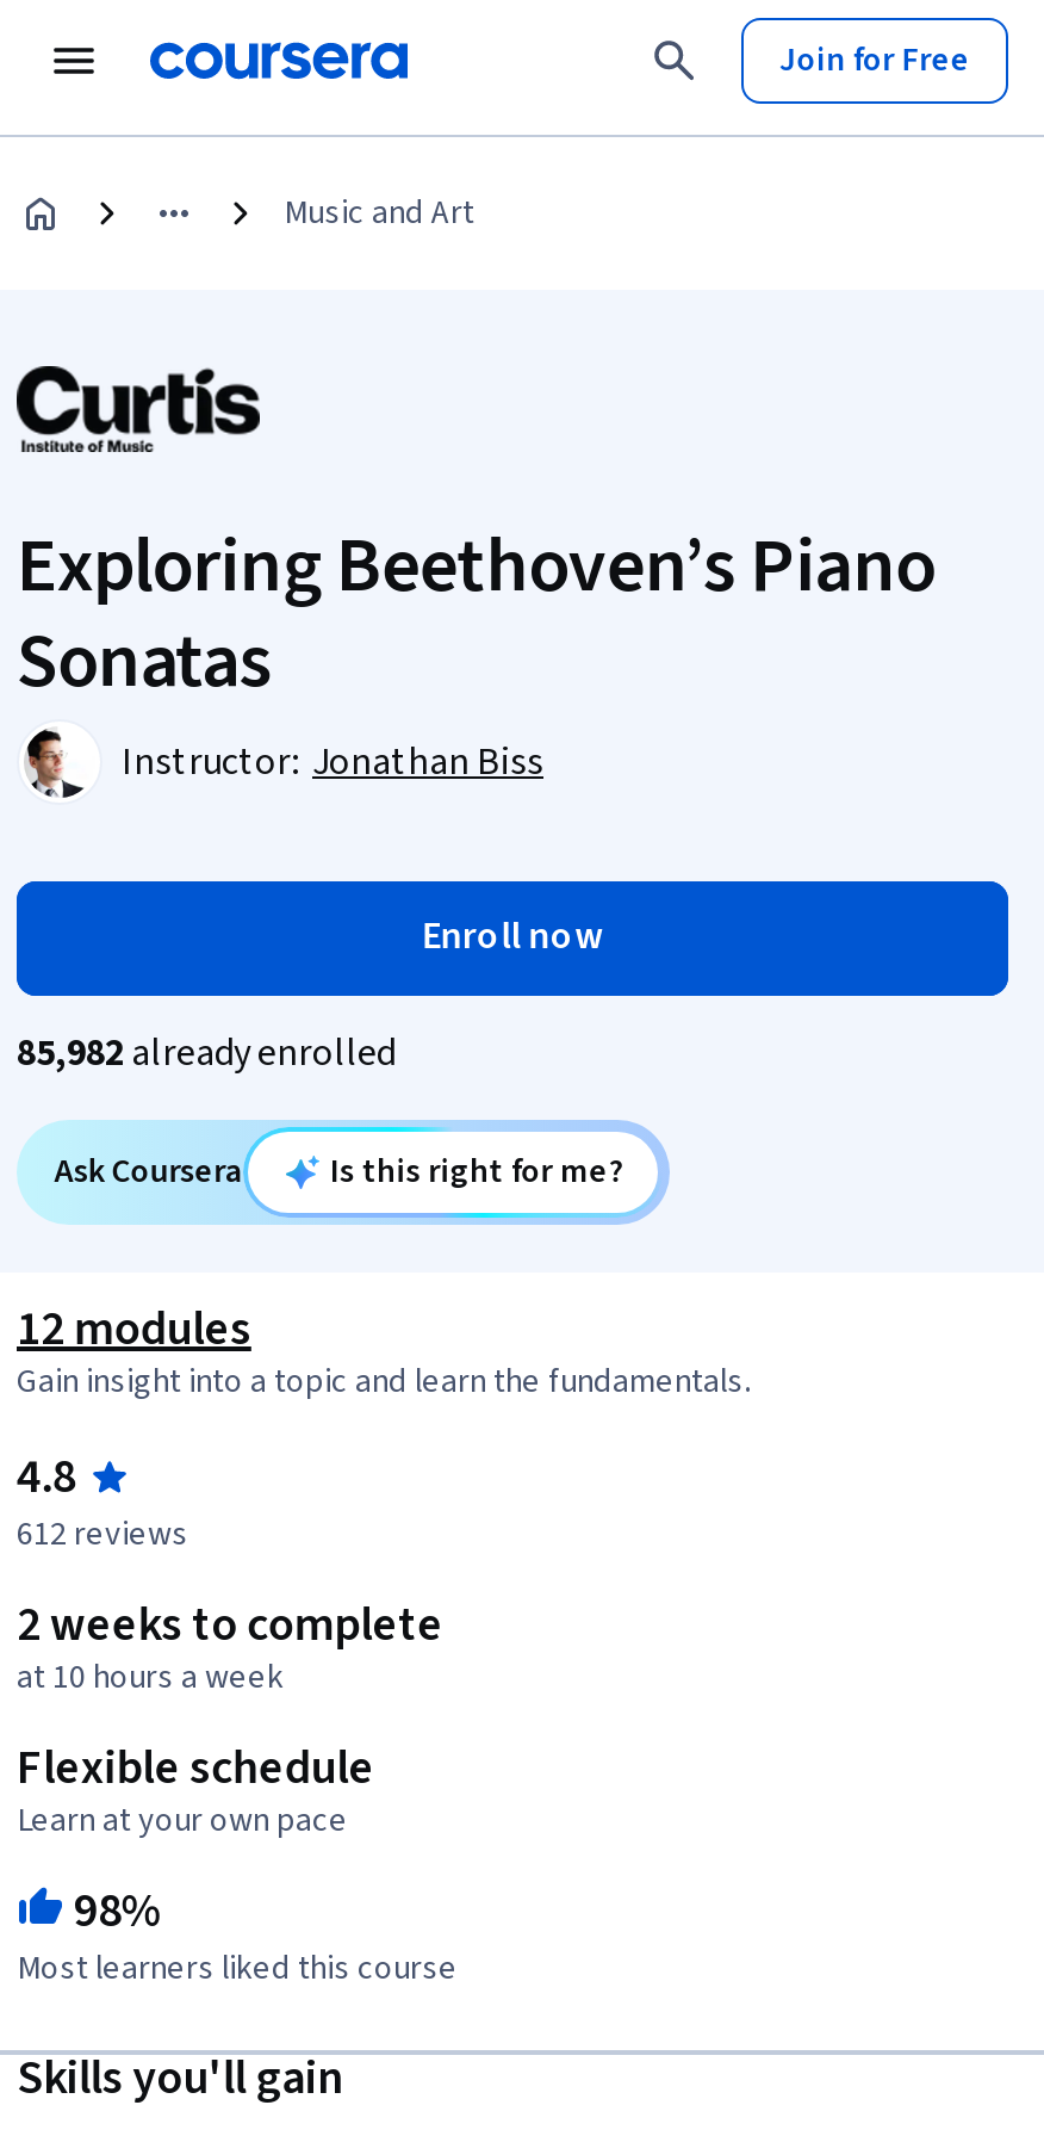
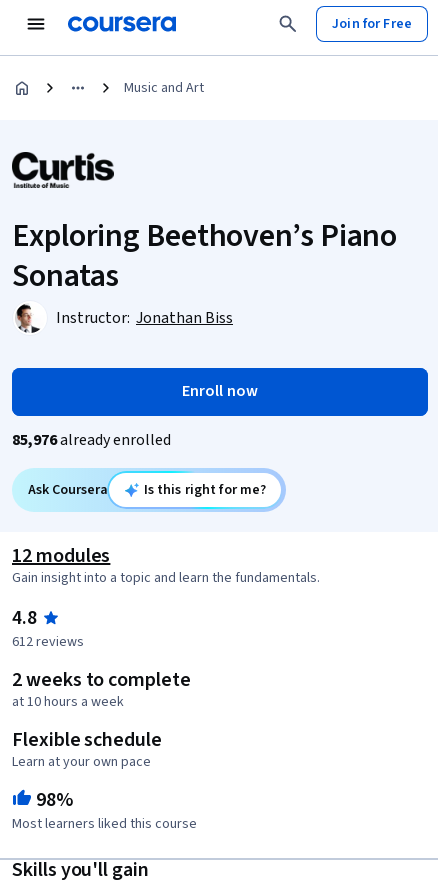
- 85,982 already enrolled
+ 85,976 already enrolled
